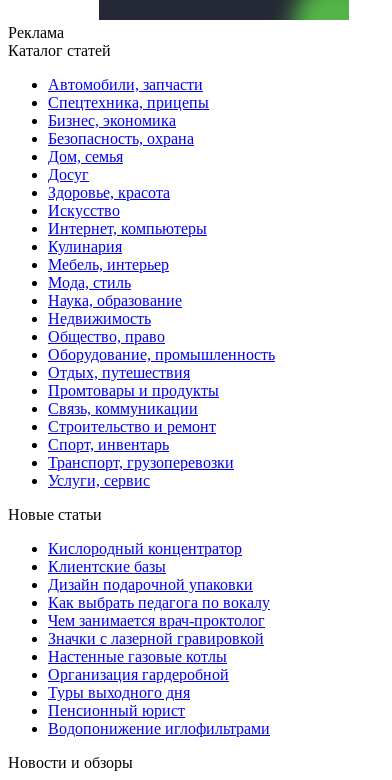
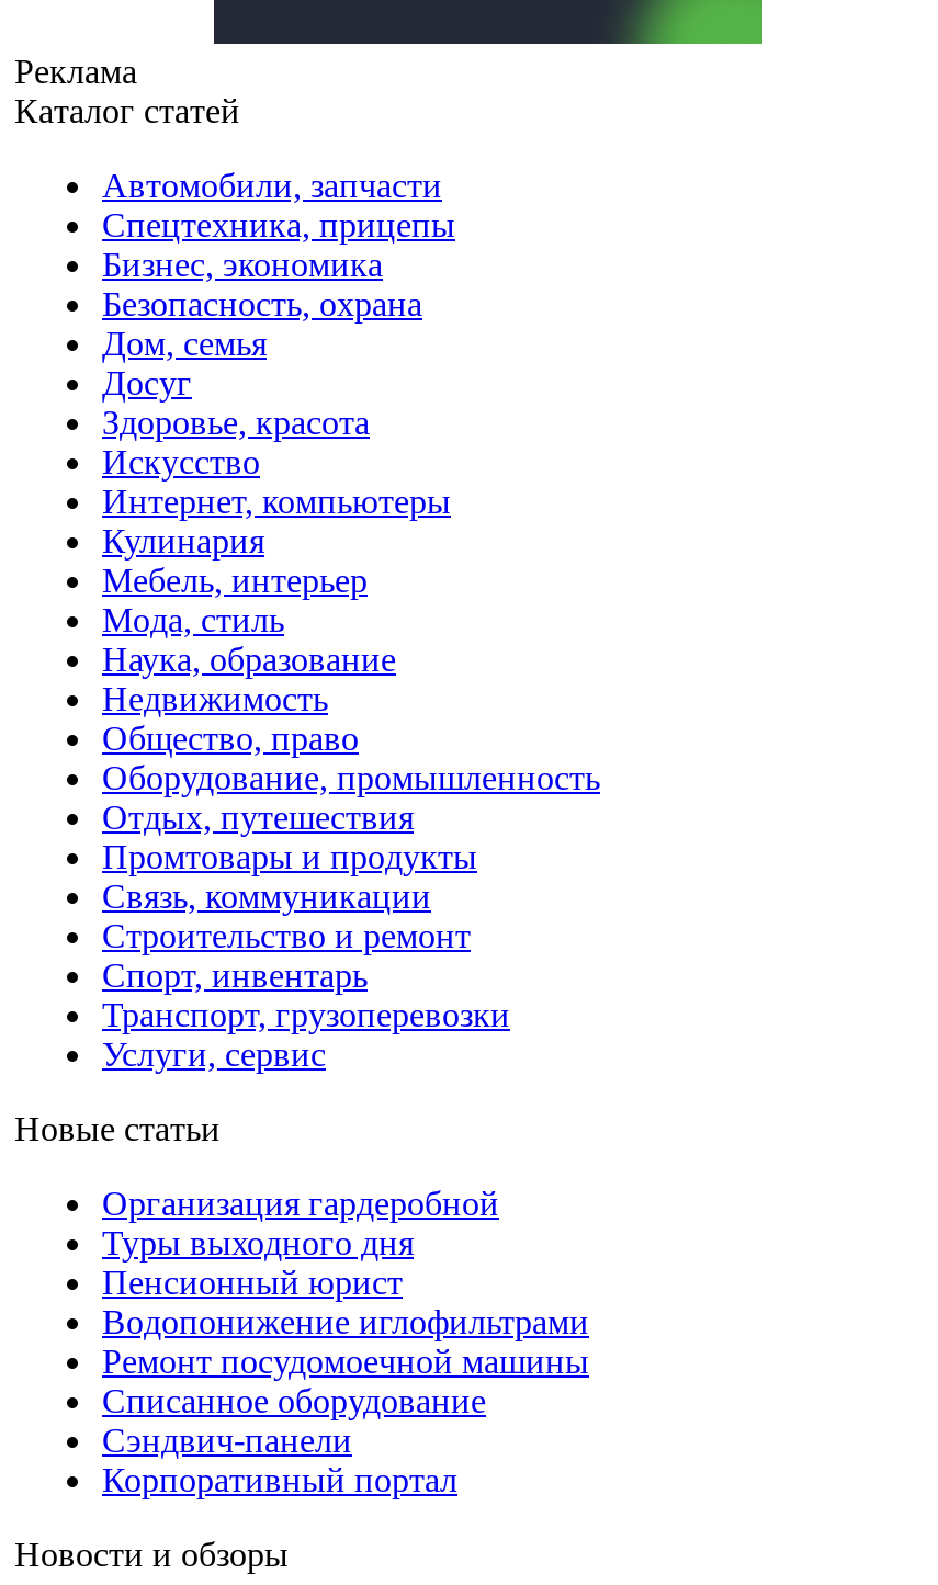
- Кислородный концентратор
- Клиентские базы
- Дизайн подарочной упаковки
- Как выбрать педагога по вокалу
- Чем занимается врач-проктолог
- Значки с лазерной гравировкой
- Настенные газовые котлы

moved up: Организация гардеробной | Туры выходного дня | Пенсионный юрист | Водопонижение иглофильтрами

+ Ремонт посудомоечной машины
+ Списанное оборудование
+ Сэндвич-панели
+ Корпоративный портал
